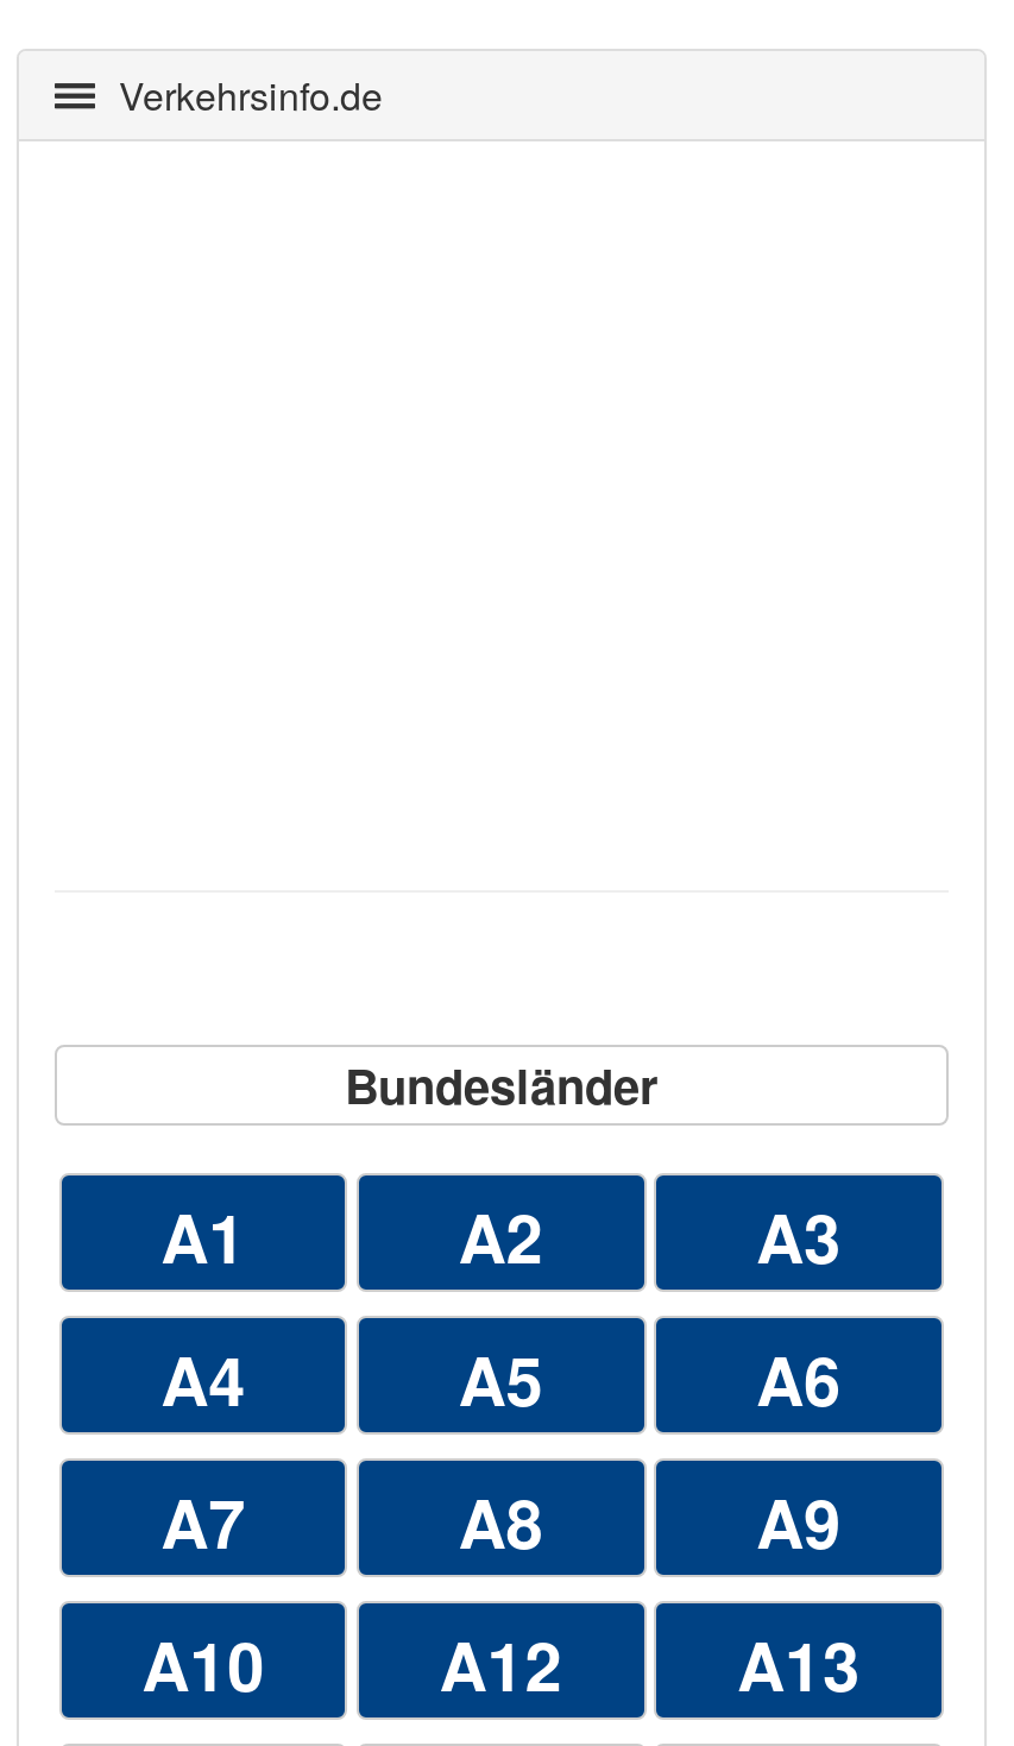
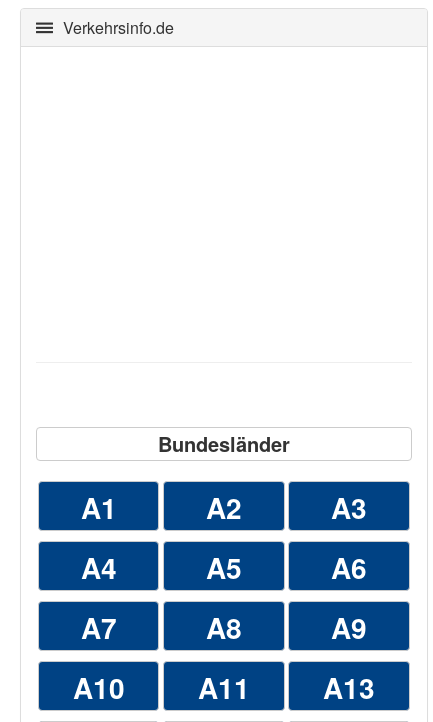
- A10 A12 A13
+ A10 A11 A13
